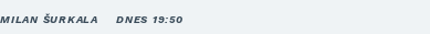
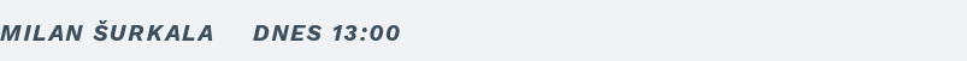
- MILAN ŠURKALA DNES 19:50
+ MILAN ŠURKALA DNES 13:00
